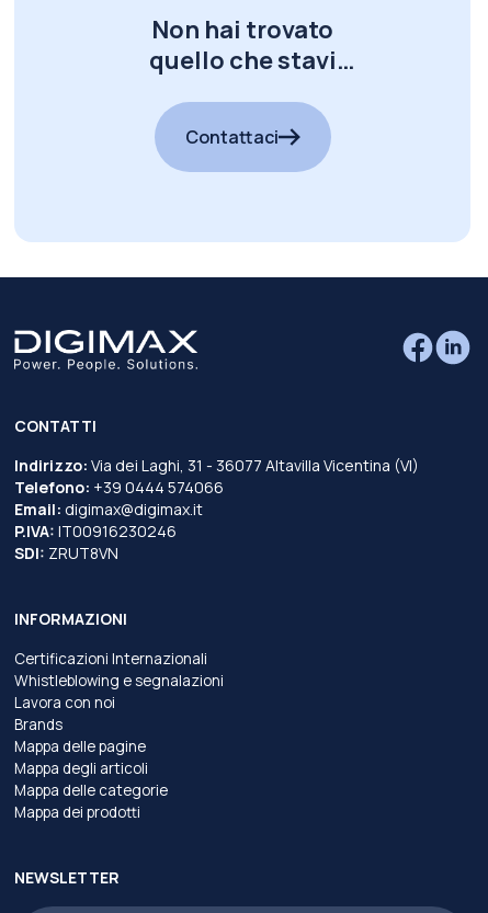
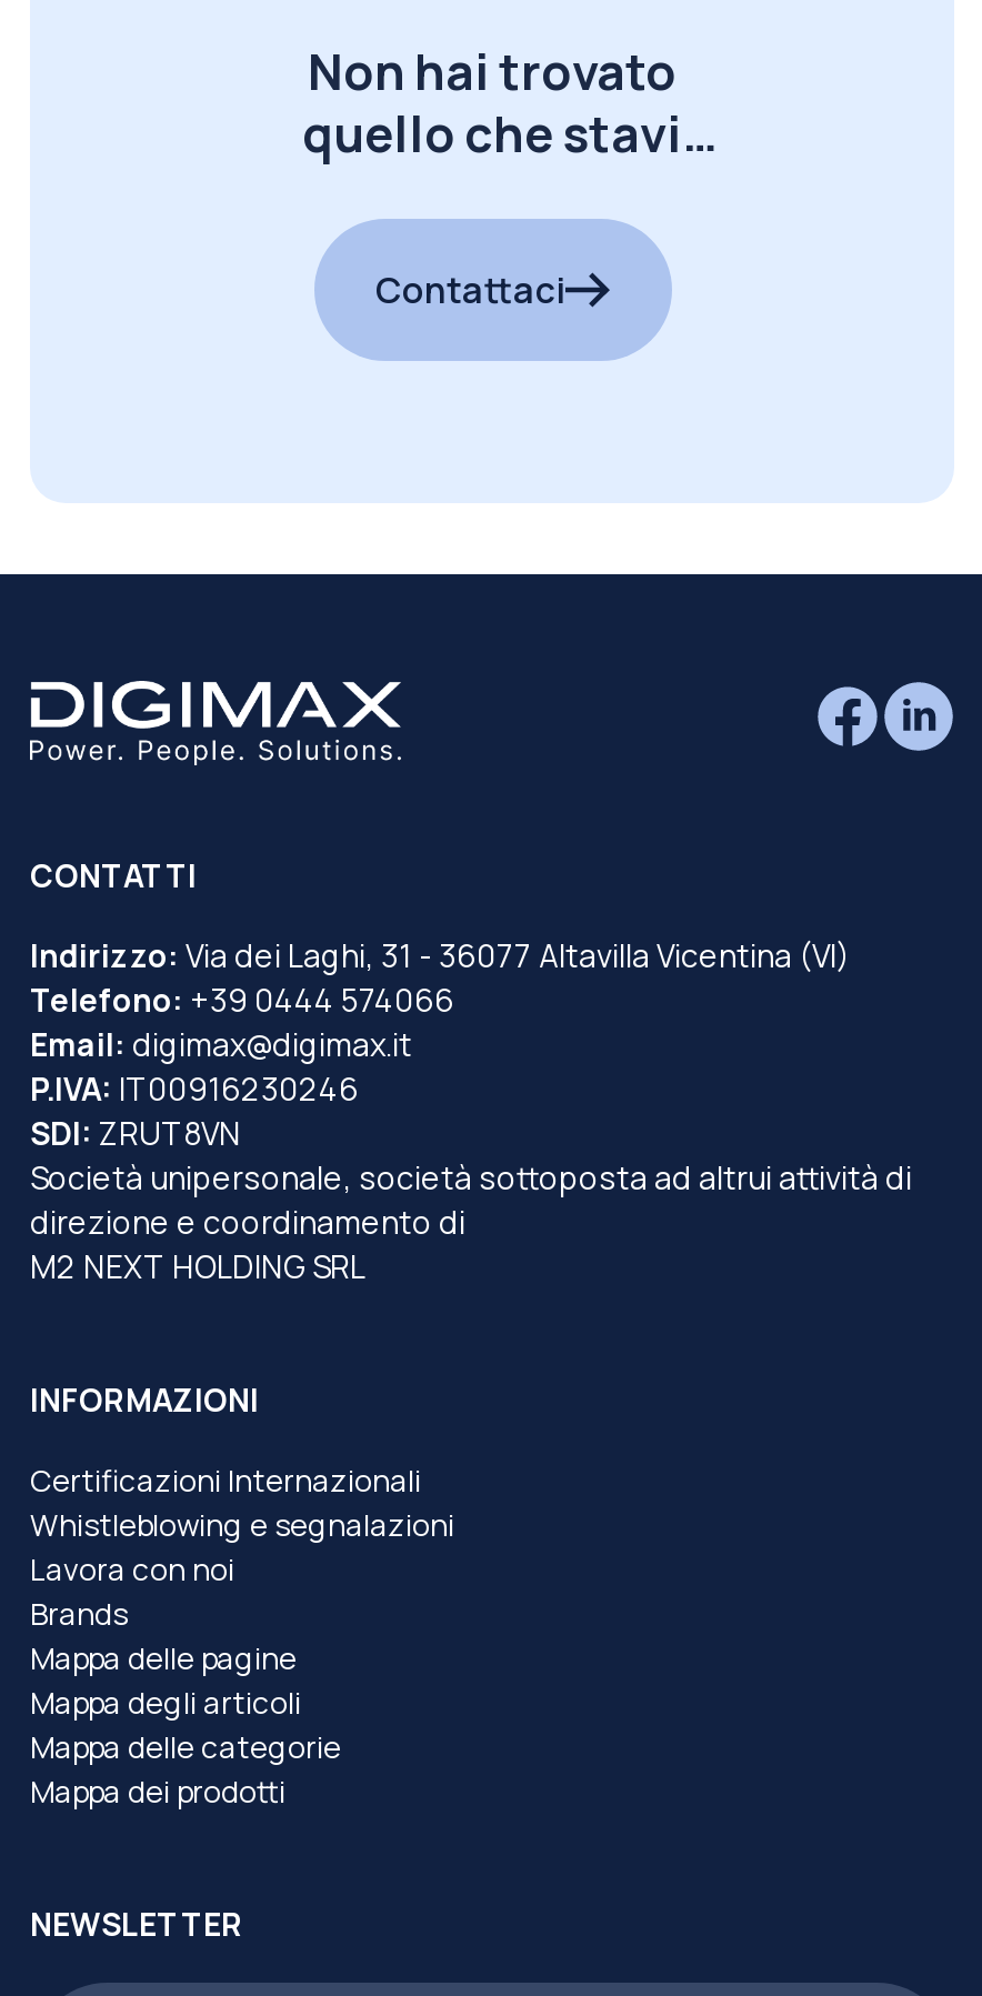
+ Società unipersonale, società sottoposta ad altrui attività di
+ direzione e coordinamento di
+ M2 NEXT HOLDING SRL
